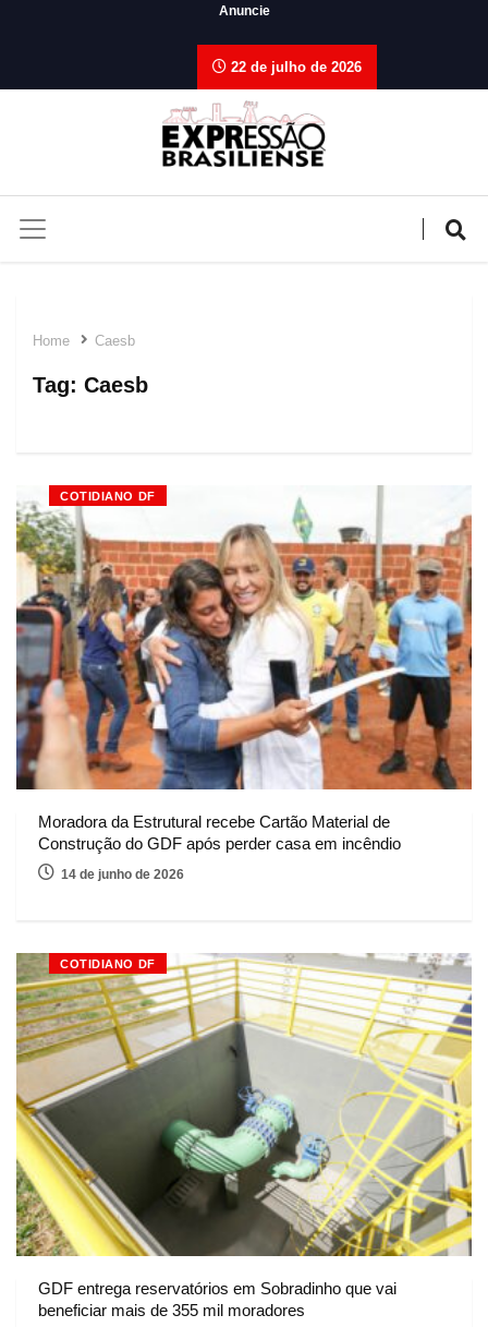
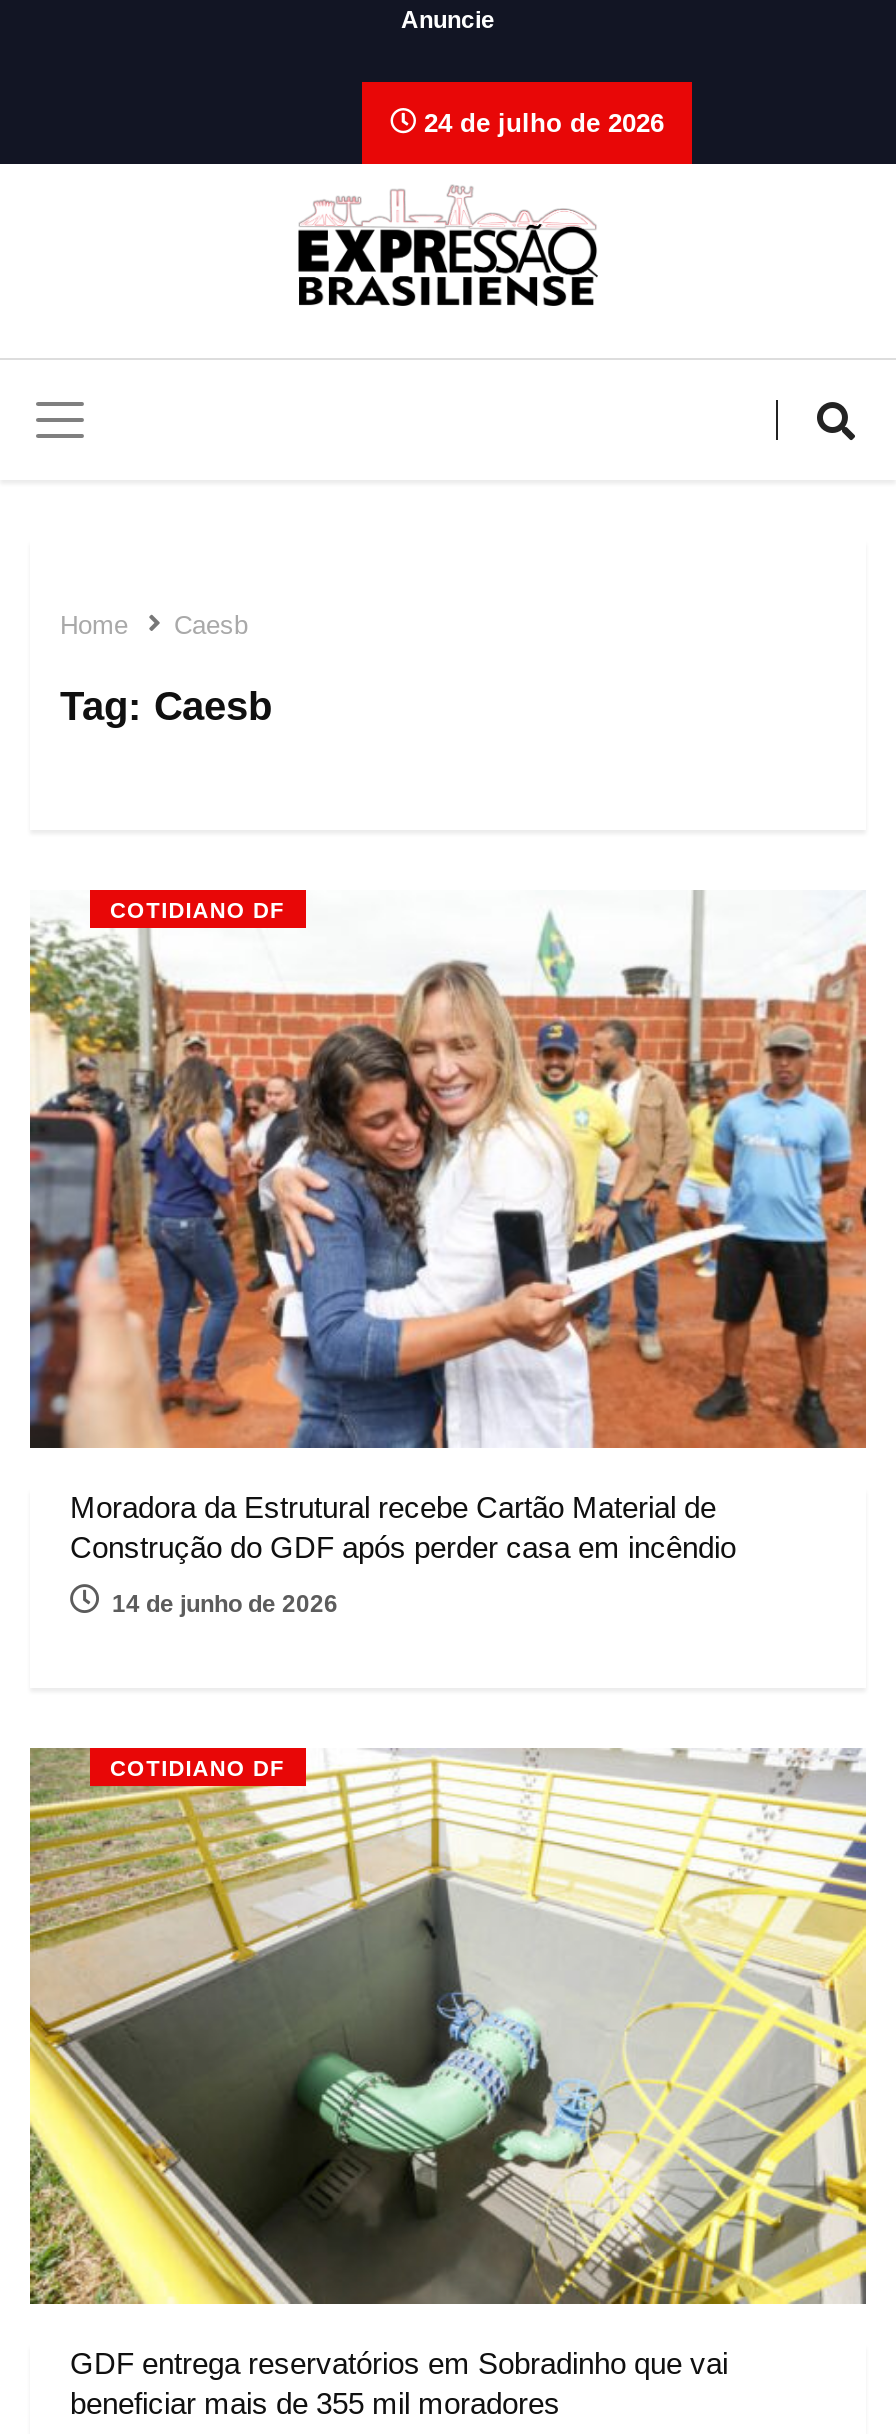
- 22 de julho de 2026
+ 24 de julho de 2026
